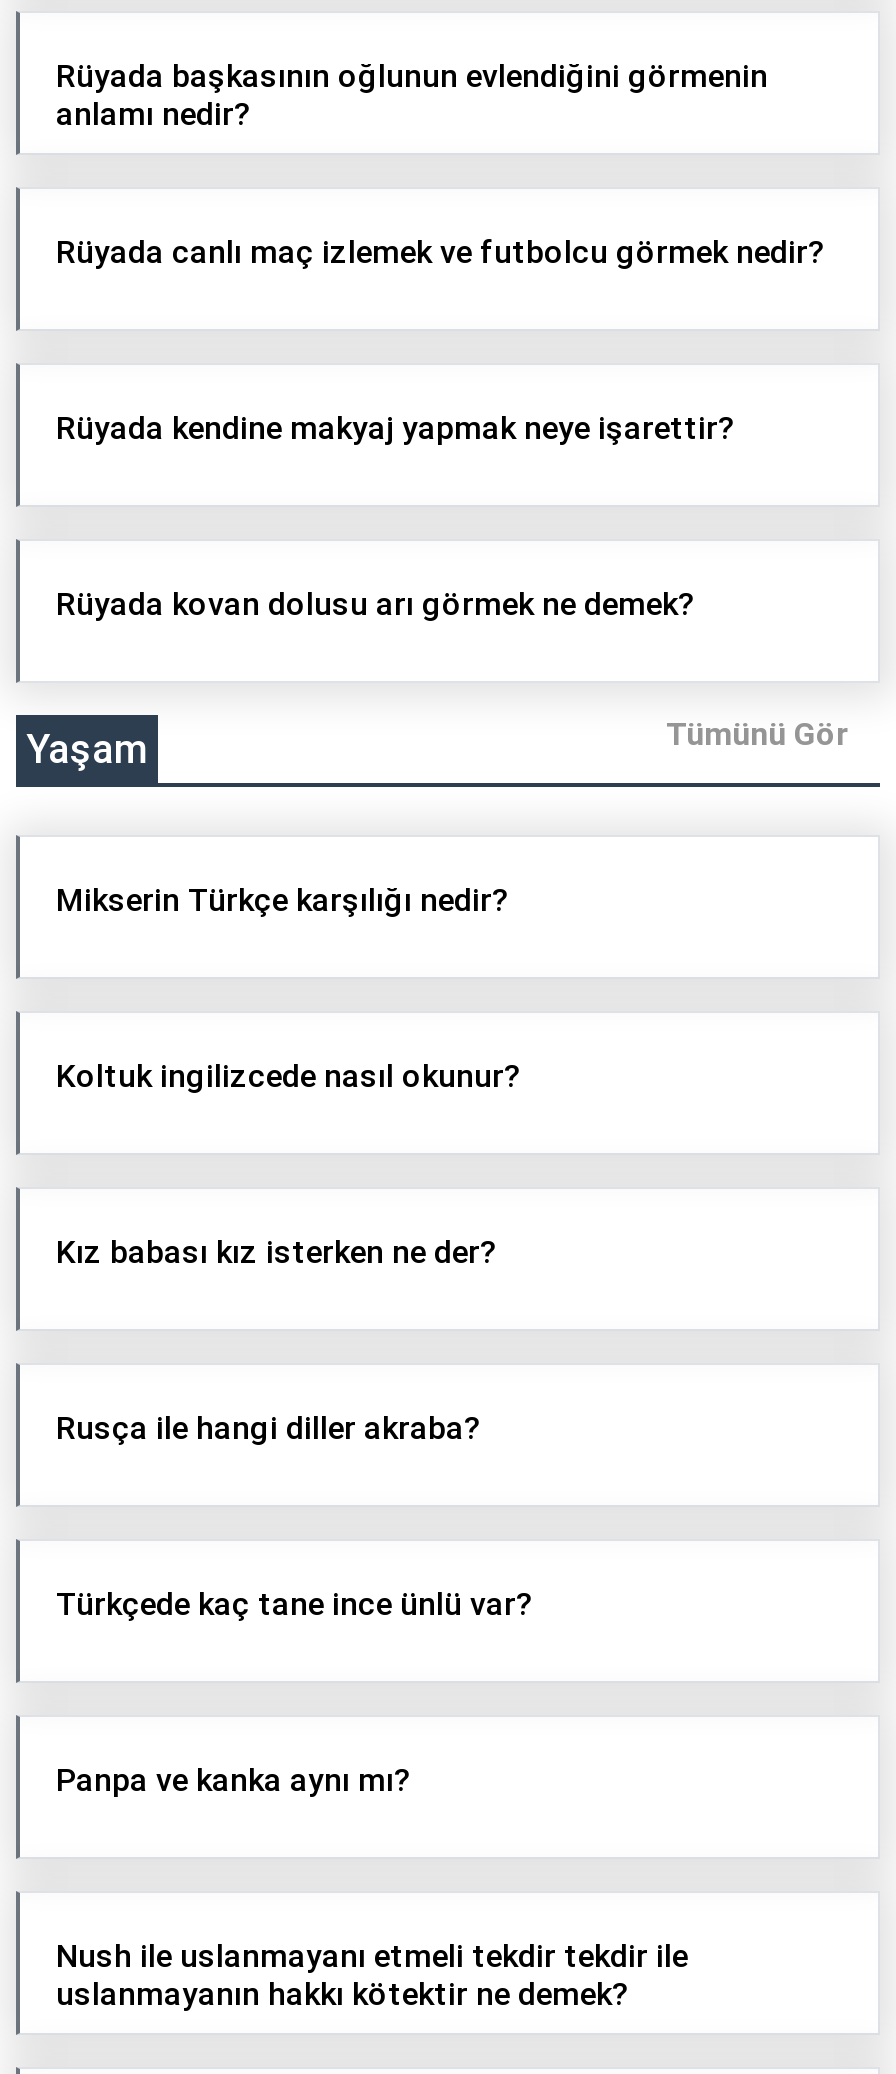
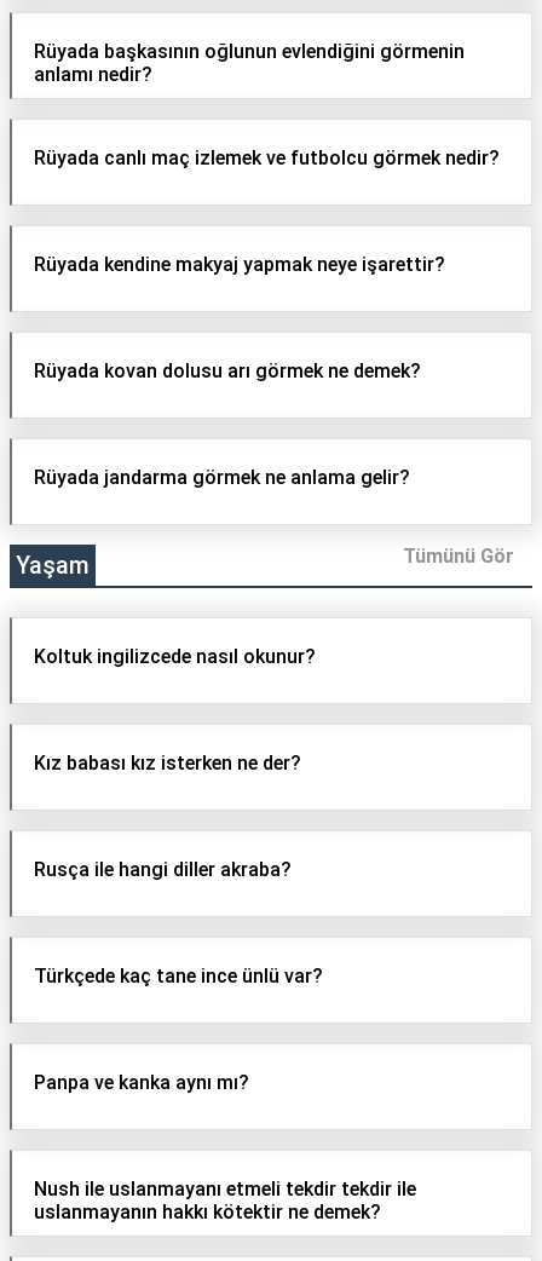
+ Rüyada jandarma görmek ne anlama gelir?

moved down: Yaşam | Tümünü Gör

- Mikserin Türkçe karşılığı nedir?
